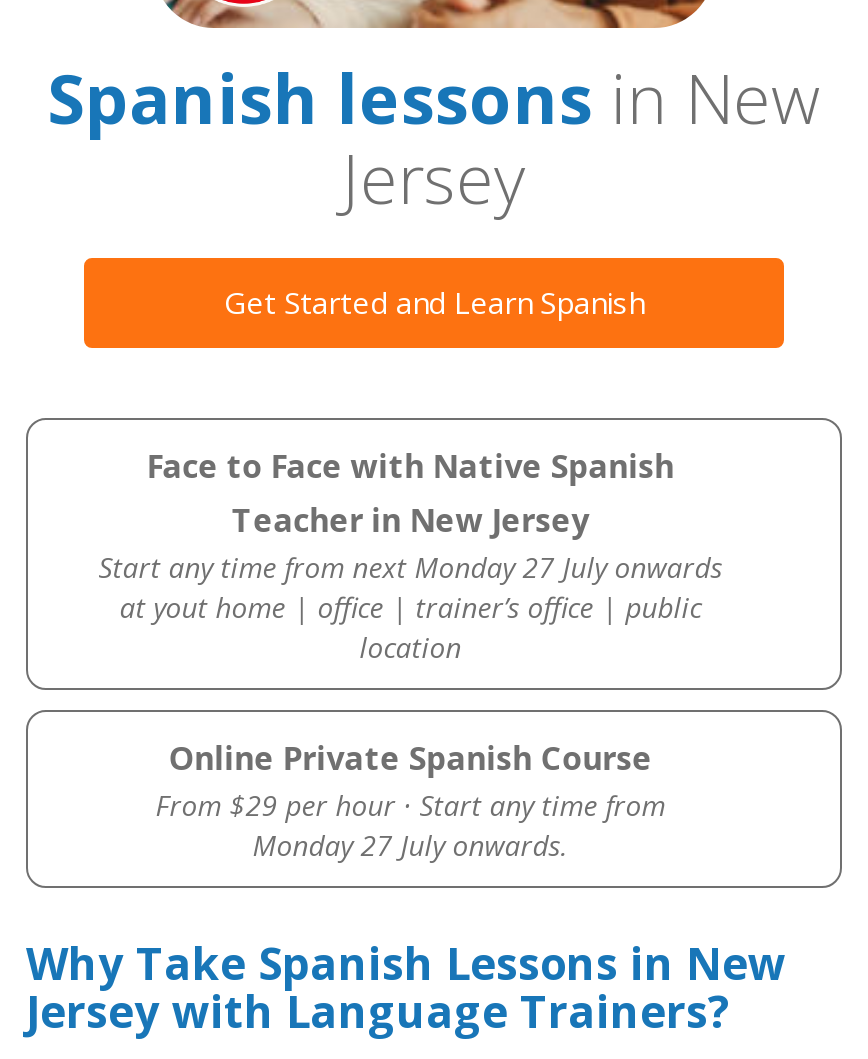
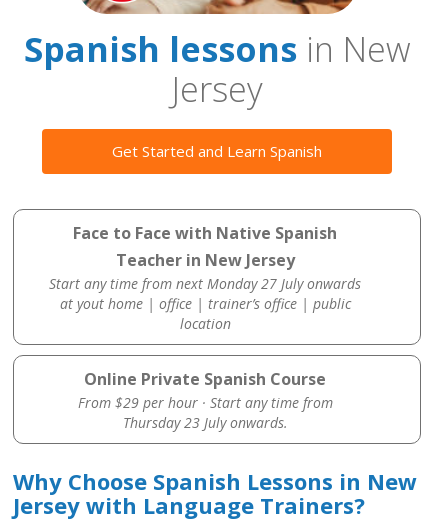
- Monday 27 July onwards.
+ Thursday 23 July onwards.

- Why Take Spanish Lessons in New
+ Why Choose Spanish Lessons in New
